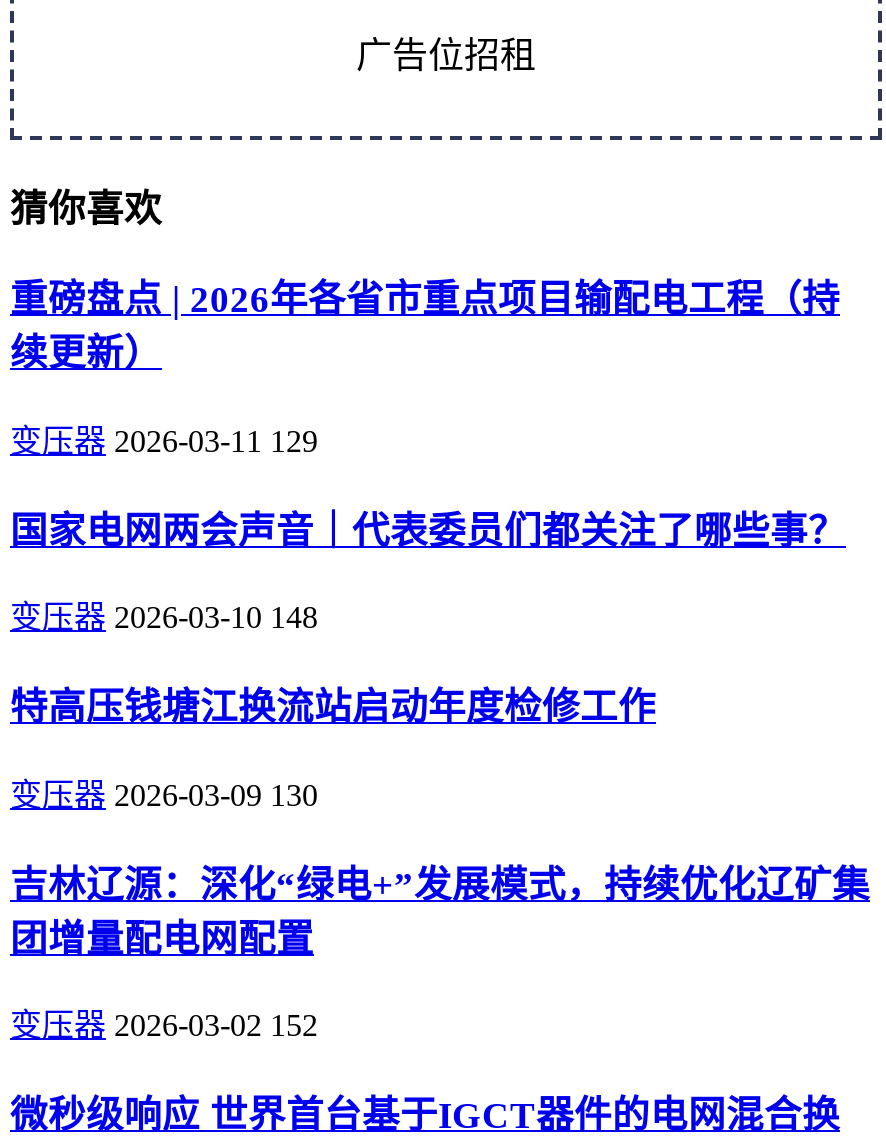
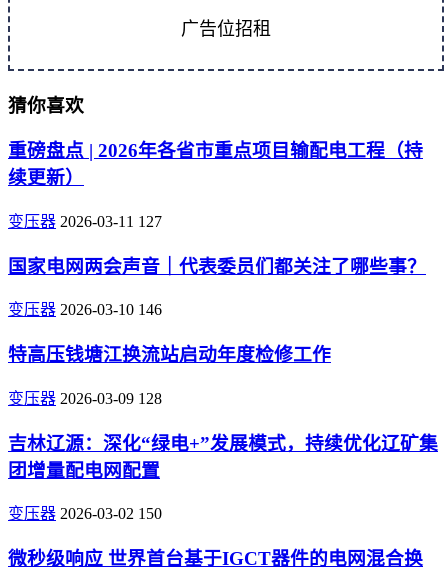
- 变压器 2026-03-11 129
+ 变压器 2026-03-11 127

- 变压器 2026-03-10 148
+ 变压器 2026-03-10 146

- 变压器 2026-03-09 130
+ 变压器 2026-03-09 128

- 变压器 2026-03-02 152
+ 变压器 2026-03-02 150
